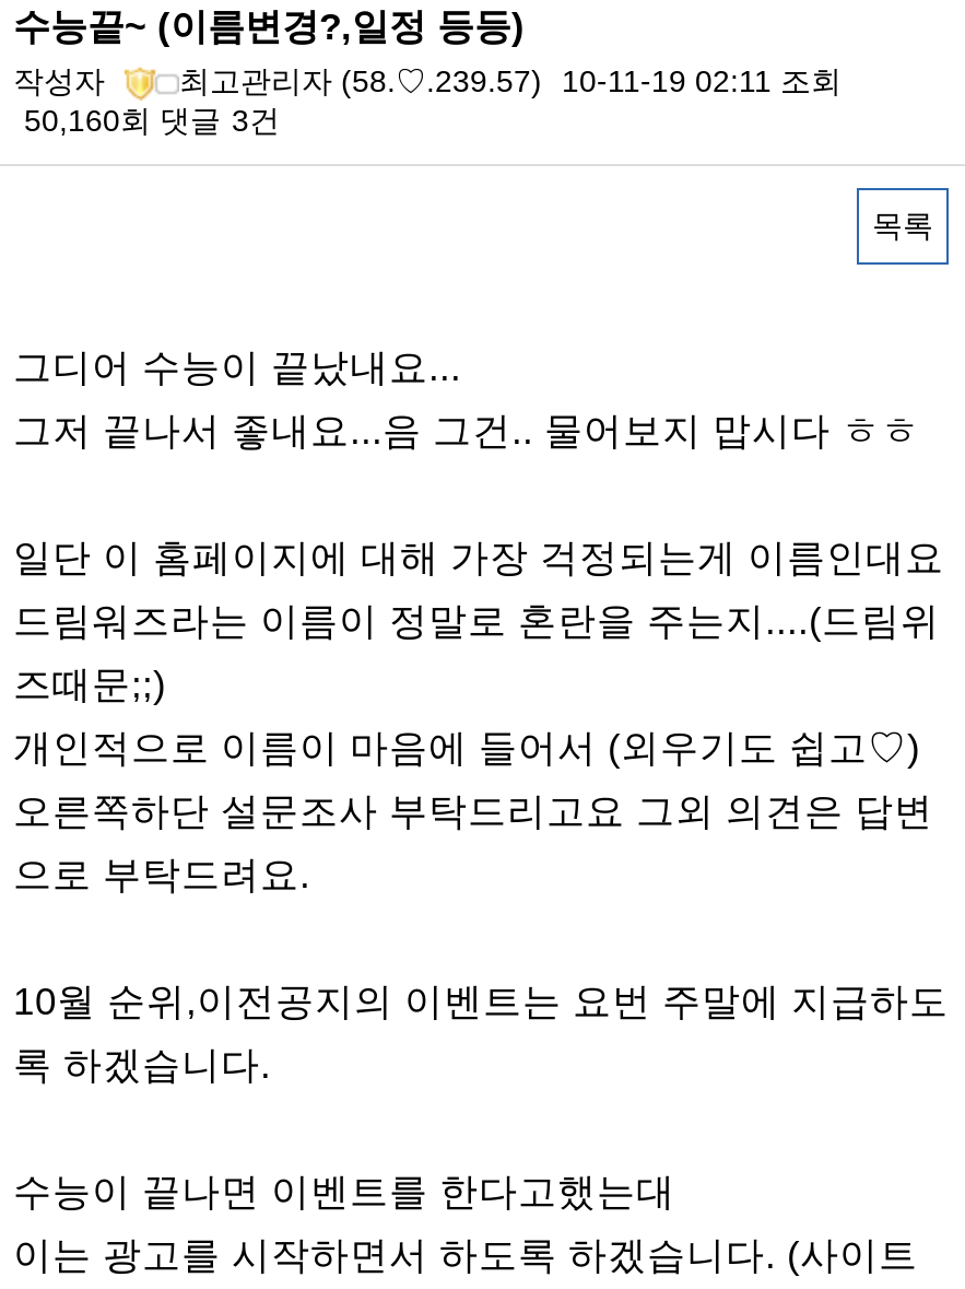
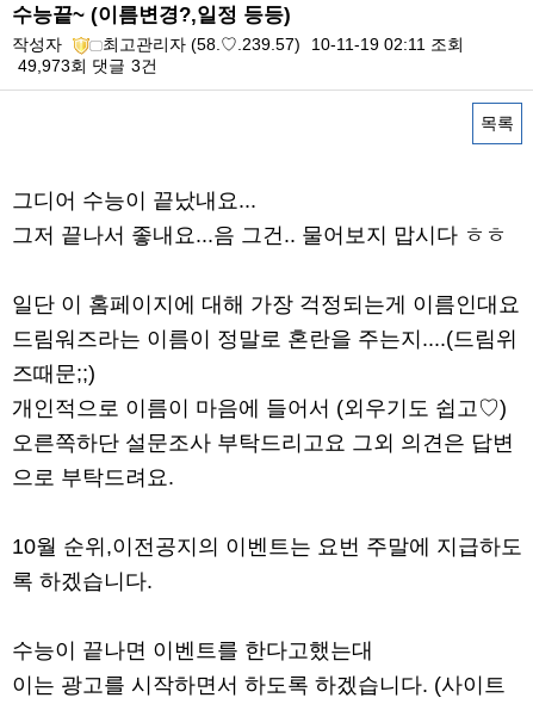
- 50,160회 댓글 3건
+ 49,973회 댓글 3건
